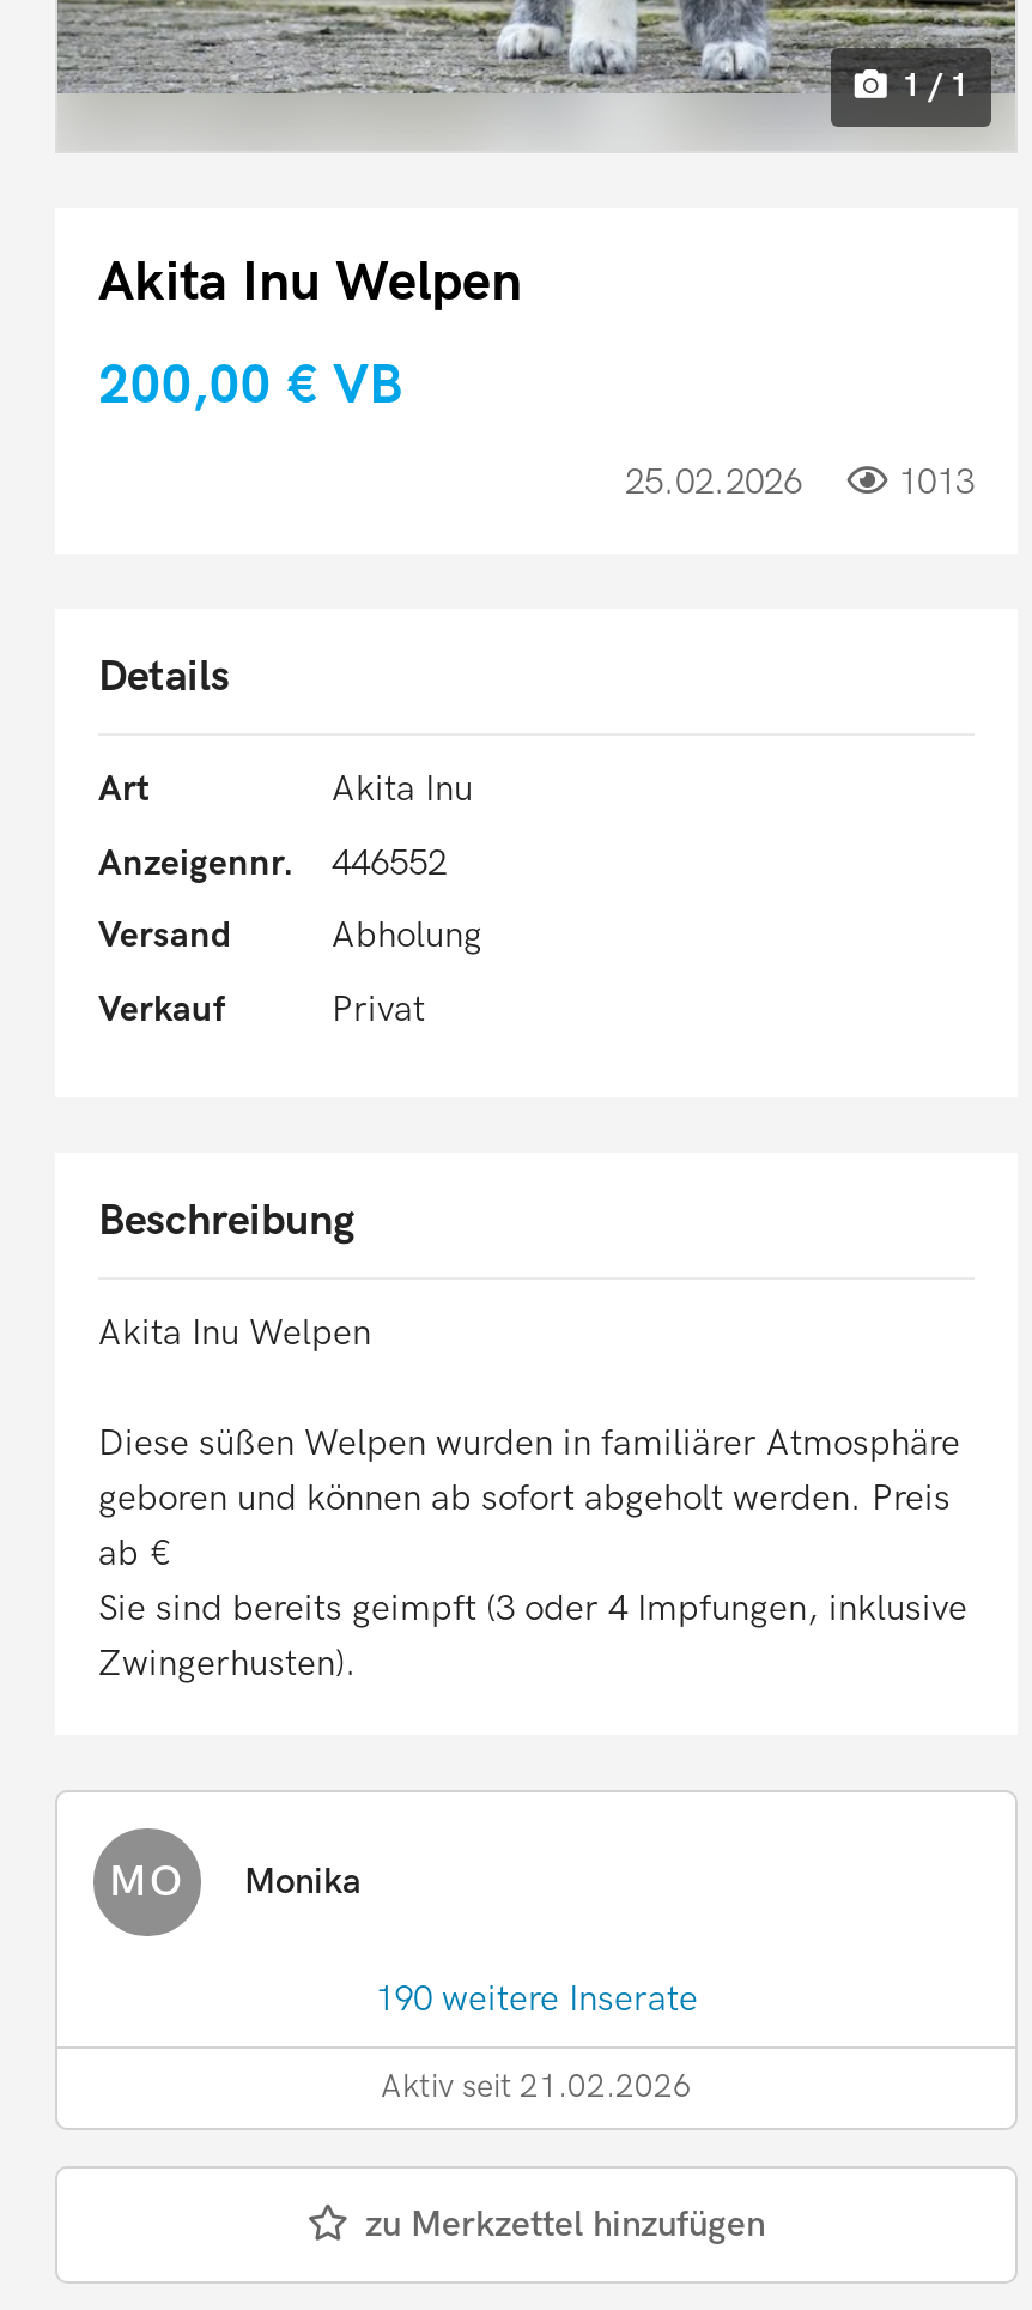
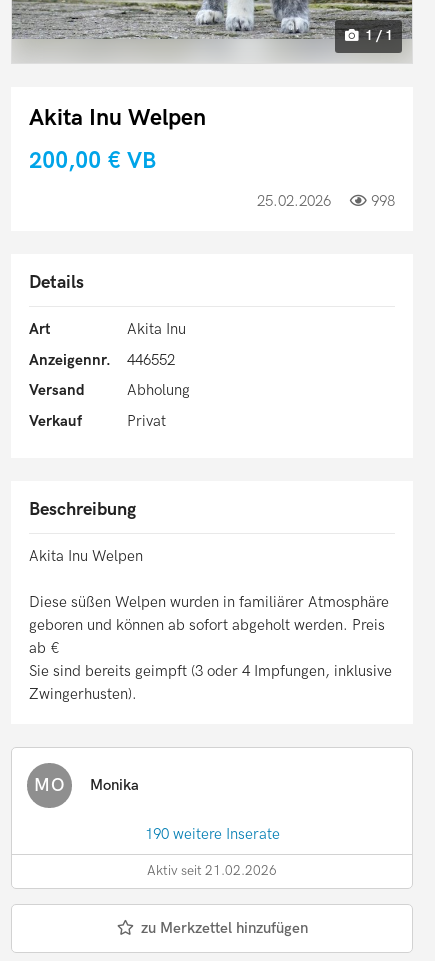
- 25.02.2026 1013
+ 25.02.2026 998
